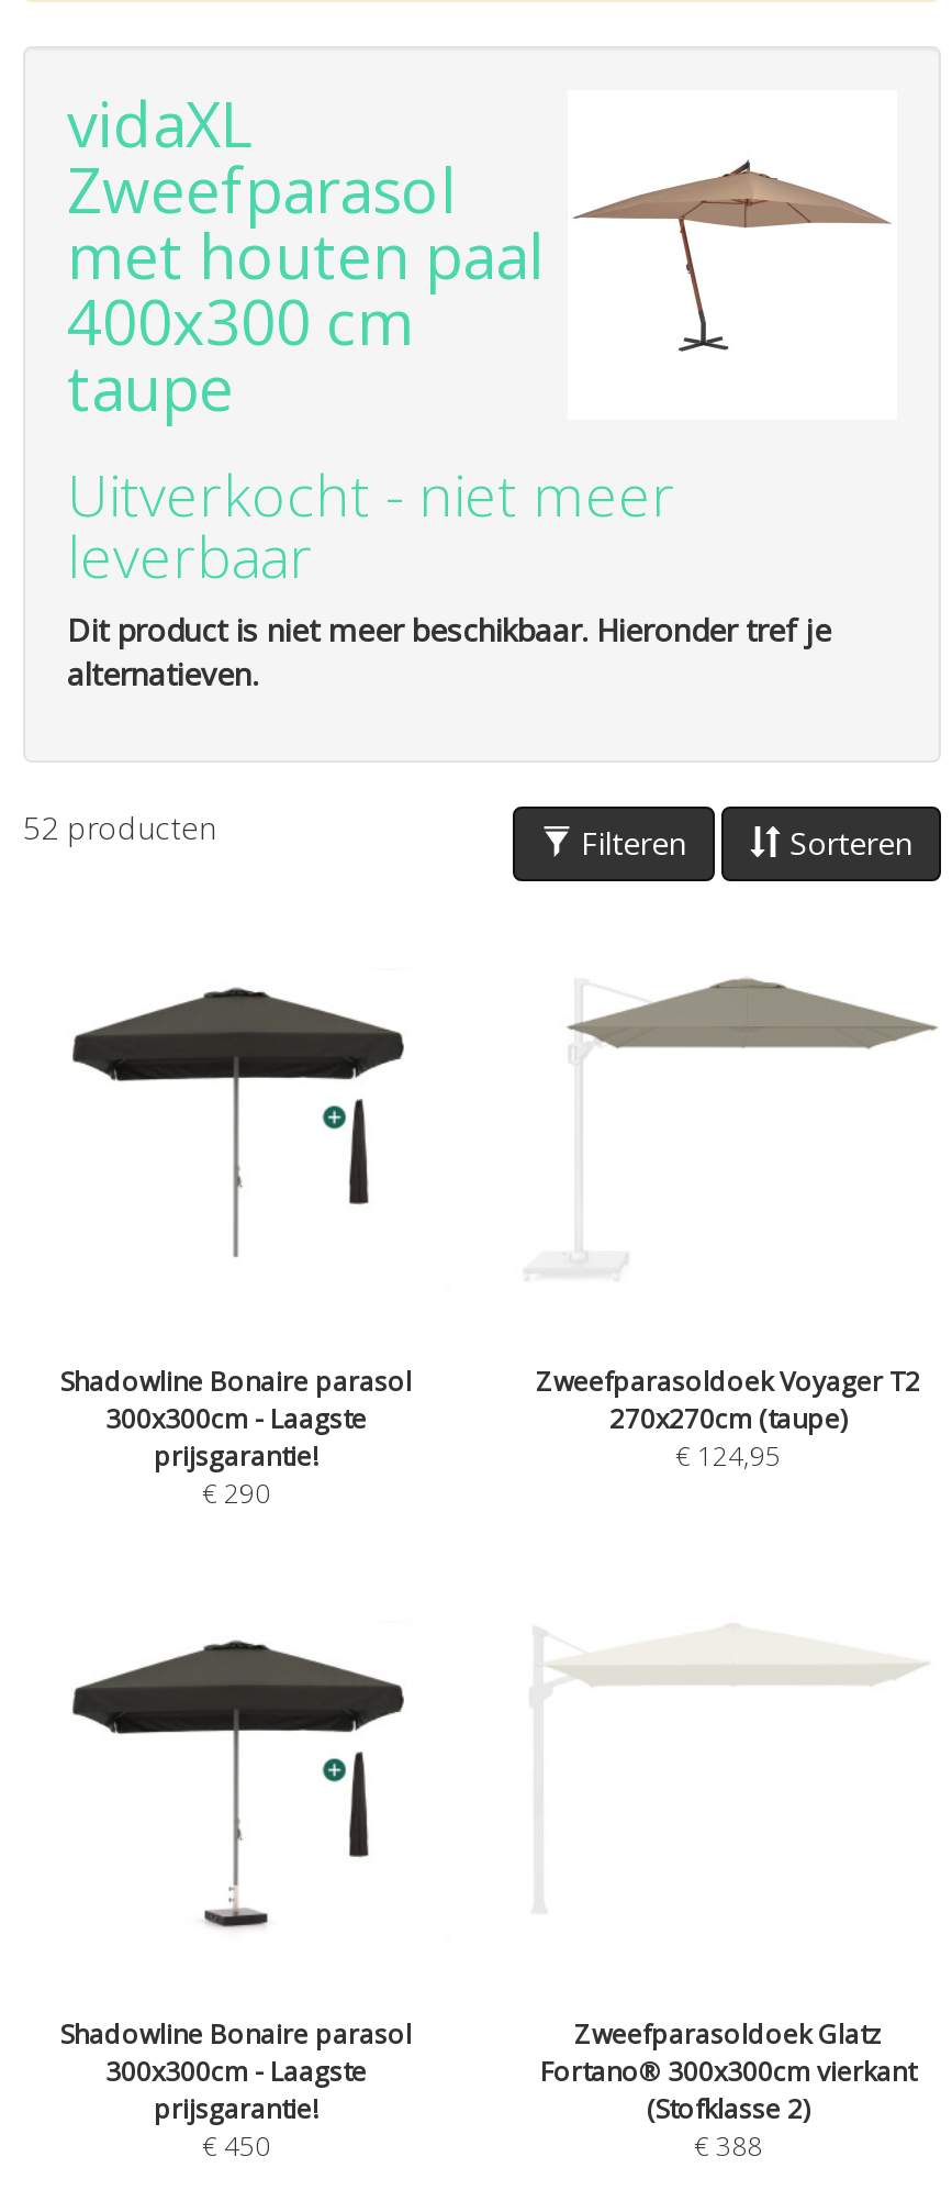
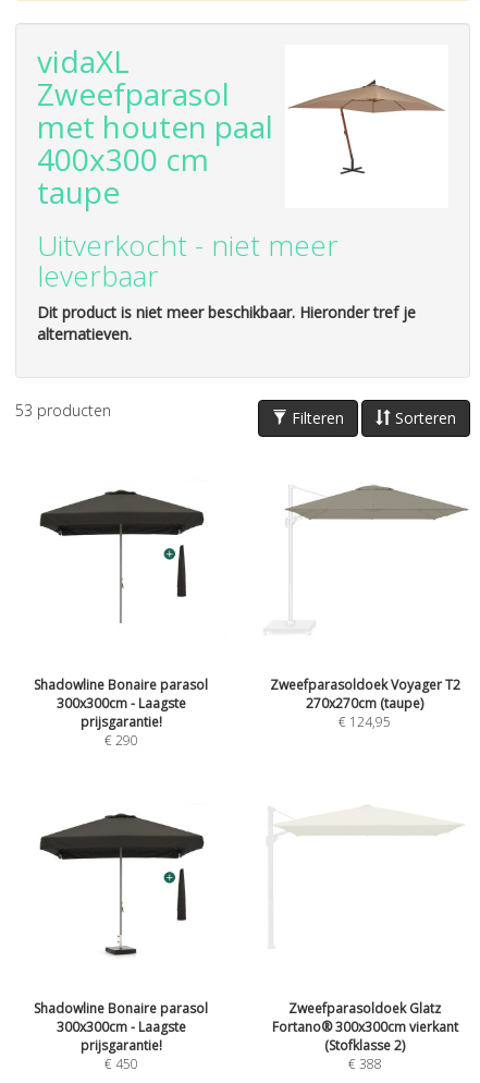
- 52 producten
+ 53 producten
